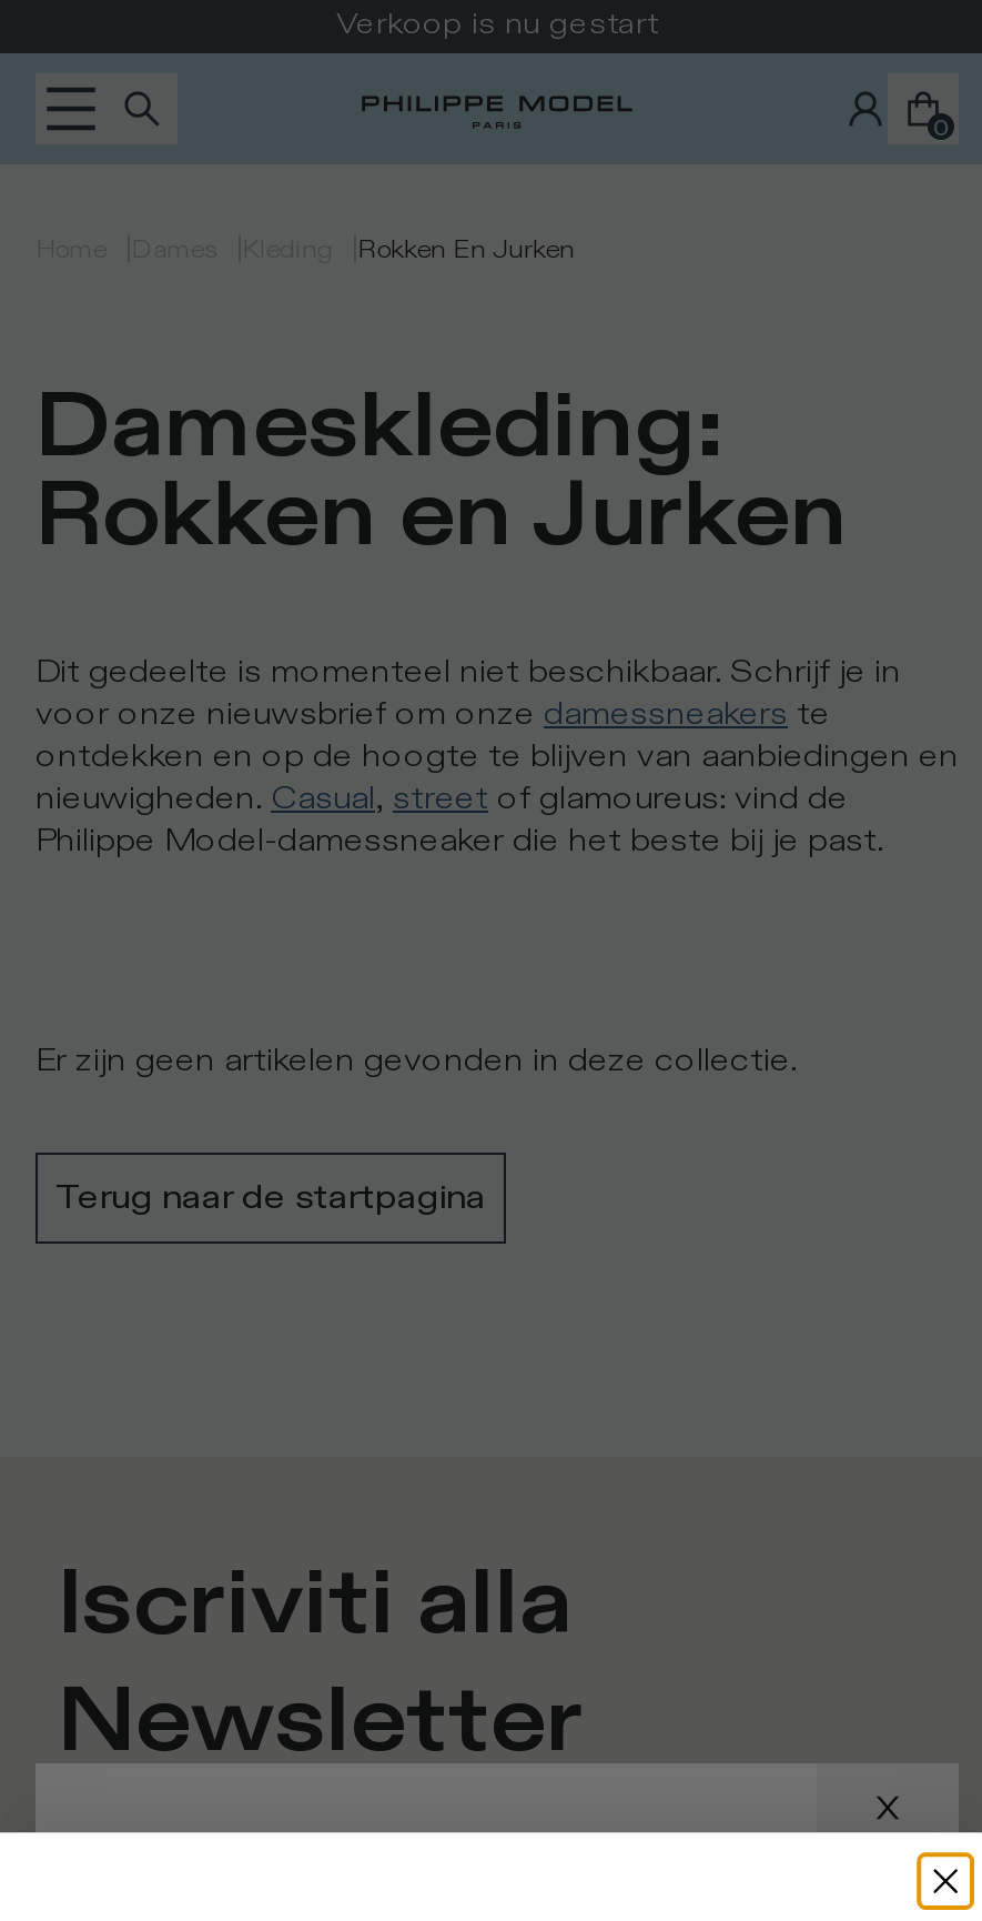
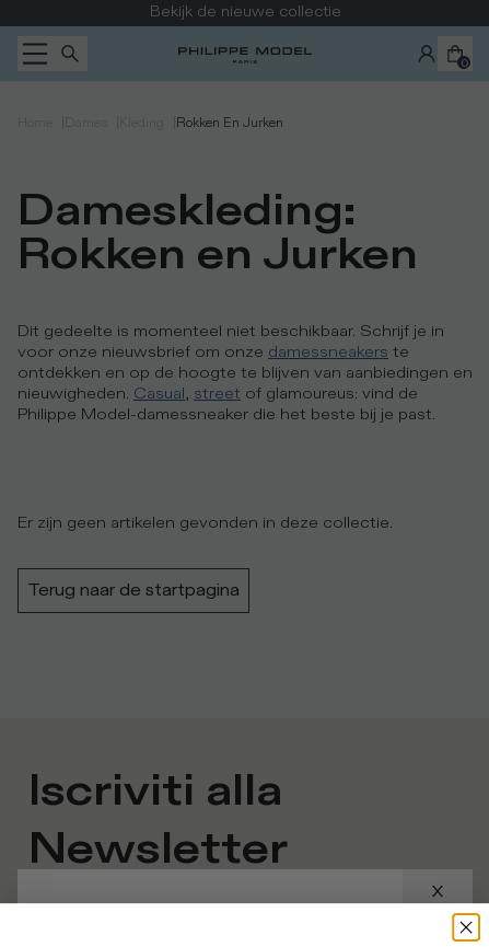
- Verkoop is nu gestart
+ Bekijk de nieuwe collectie
